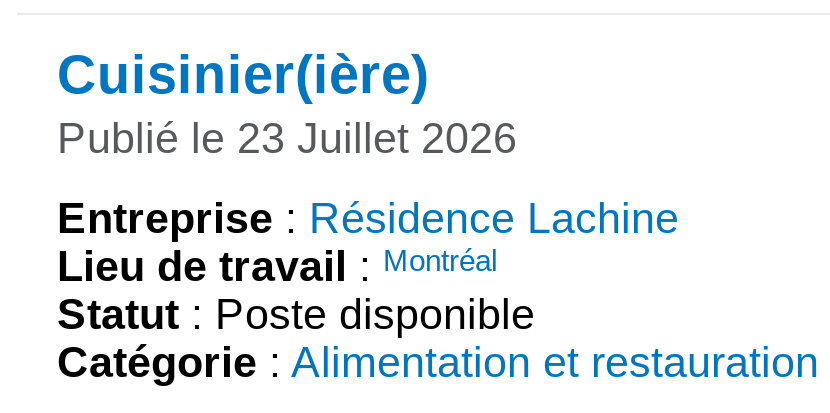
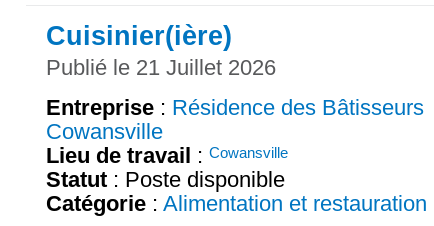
- Publié le 23 Juillet 2026
+ Publié le 21 Juillet 2026

- Entreprise: Résidence Lachine
- Lieu de travail: Montréal
+ Entreprise: Résidence des Bâtisseurs
+ Cowansville
+ Lieu de travail: Cowansville
